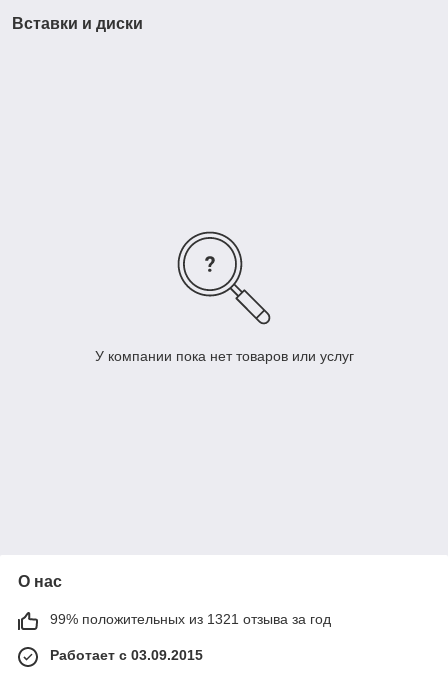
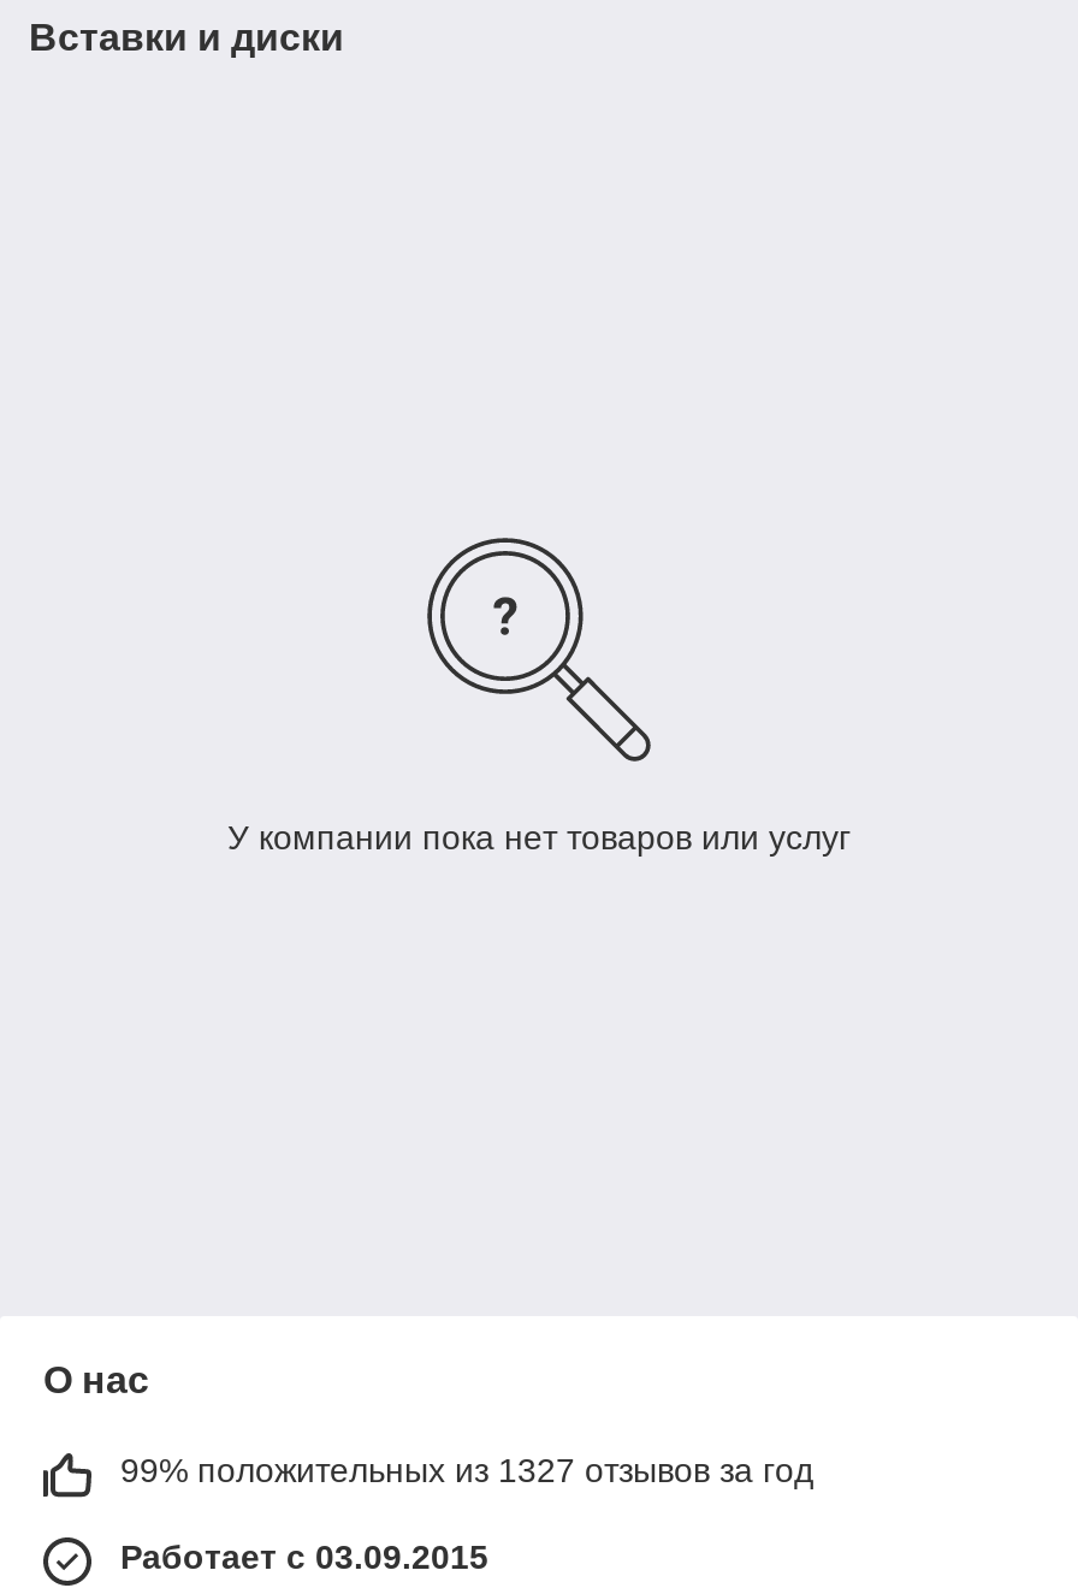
- 99% положительных из 1321 отзыва за год
+ 99% положительных из 1327 отзывов за год
